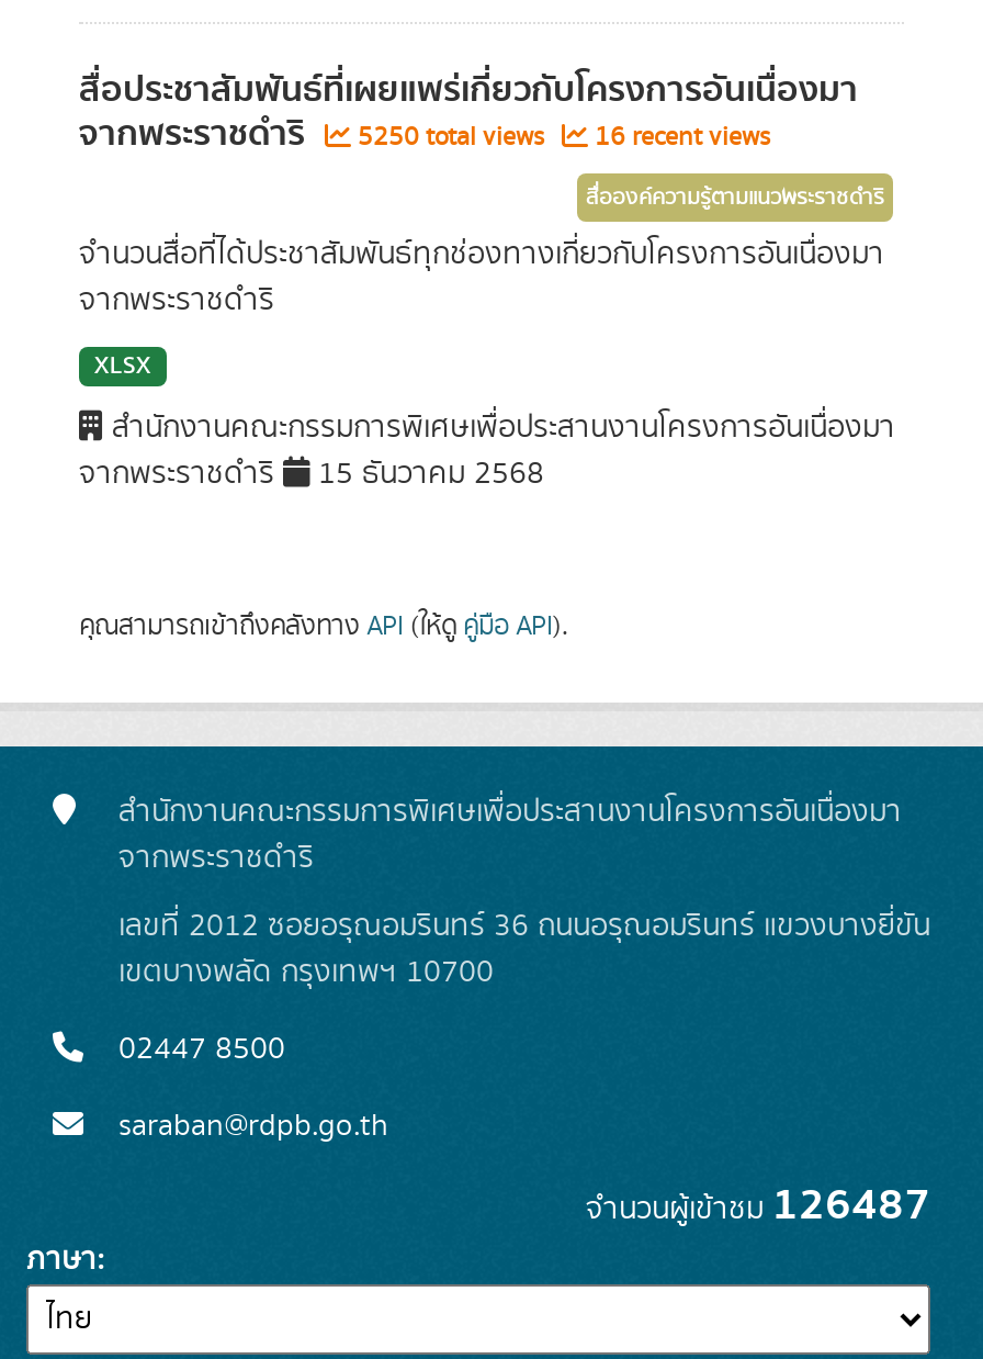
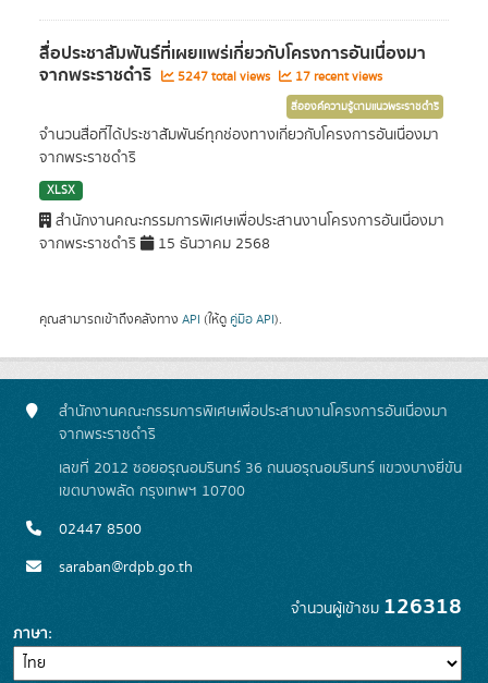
- 5250 total views
+ 5247 total views

- 16 recent views
+ 17 recent views

- จำนวนผู้เข้าชม126487
+ จำนวนผู้เข้าชม126318
